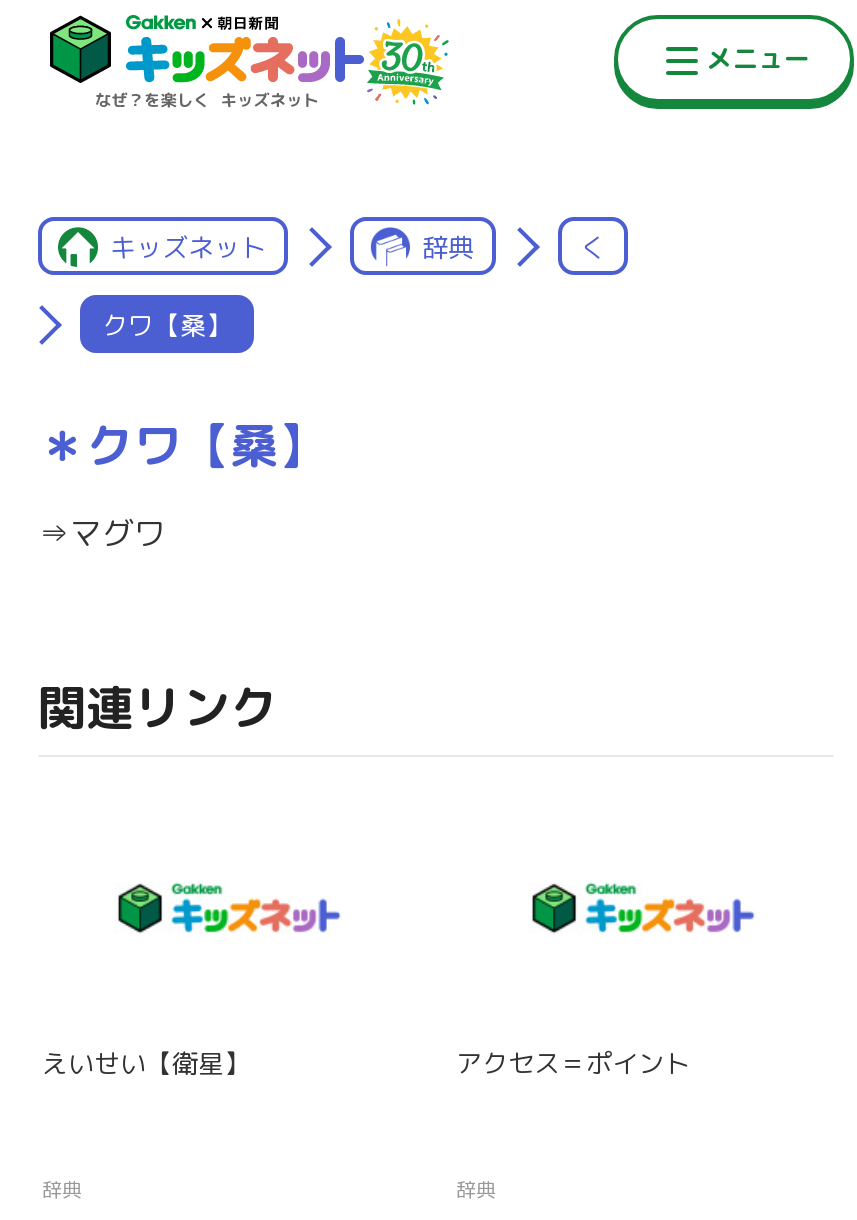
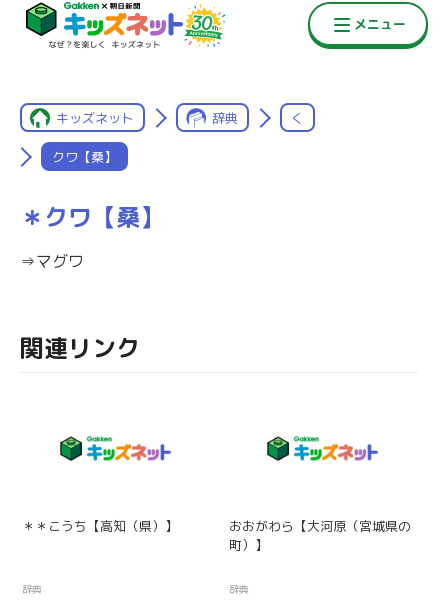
- えいせい【衛星】
+ ＊＊こうち【高知（県）】

- アクセス＝ポイント
+ おおがわら【大河原（宮城県の
+ 町）】
